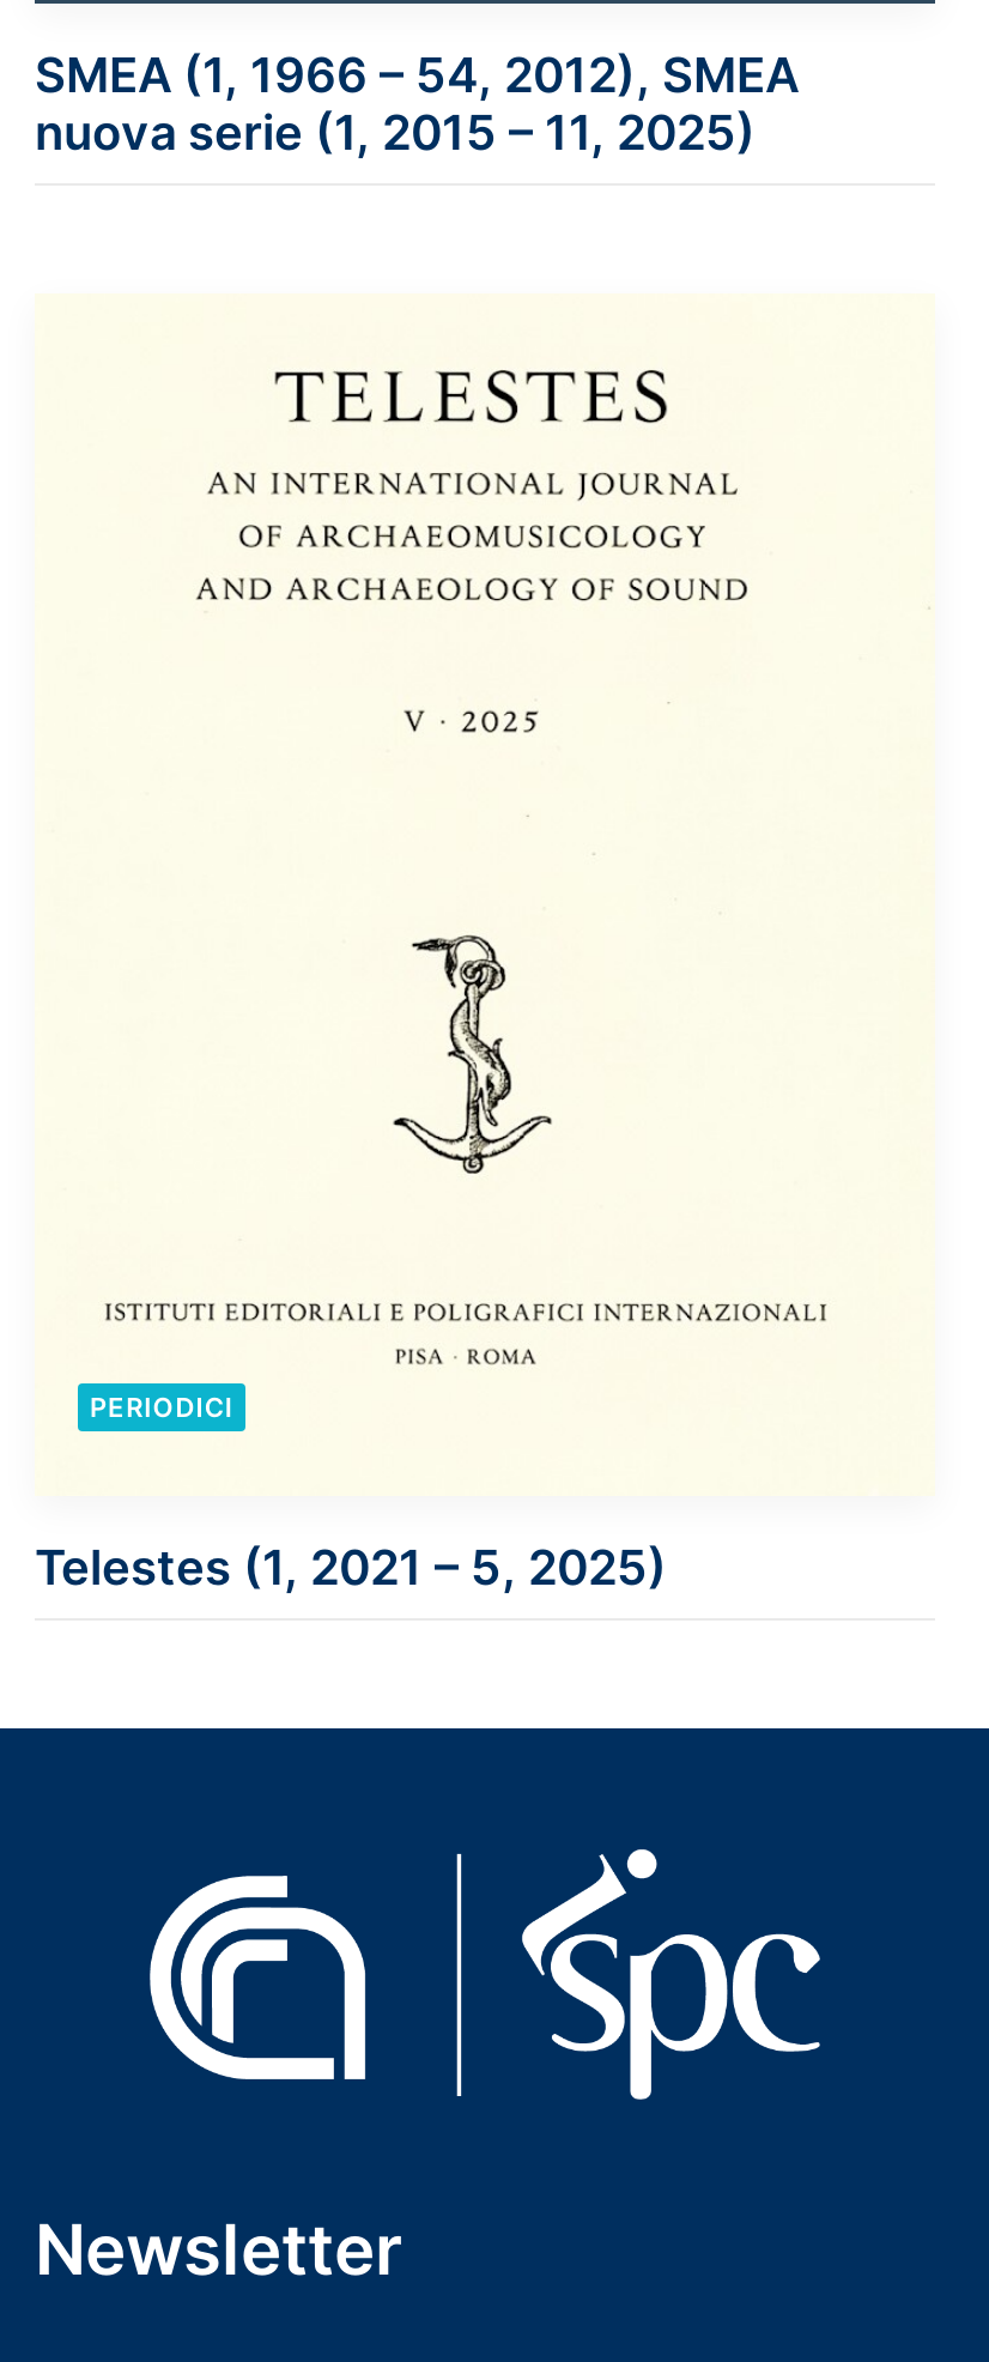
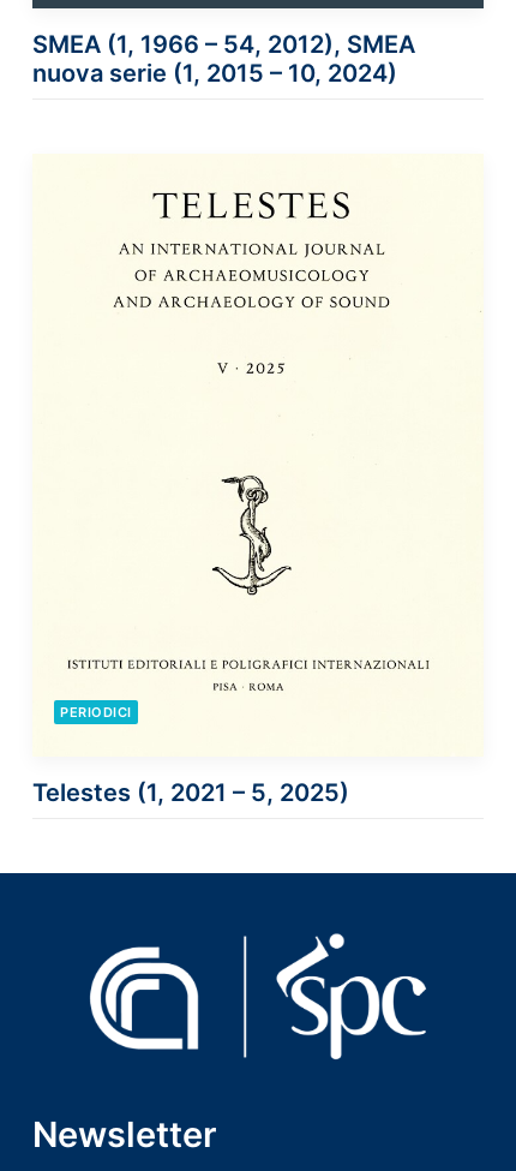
- nuova serie (1, 2015 – 11, 2025)
+ nuova serie (1, 2015 – 10, 2024)
